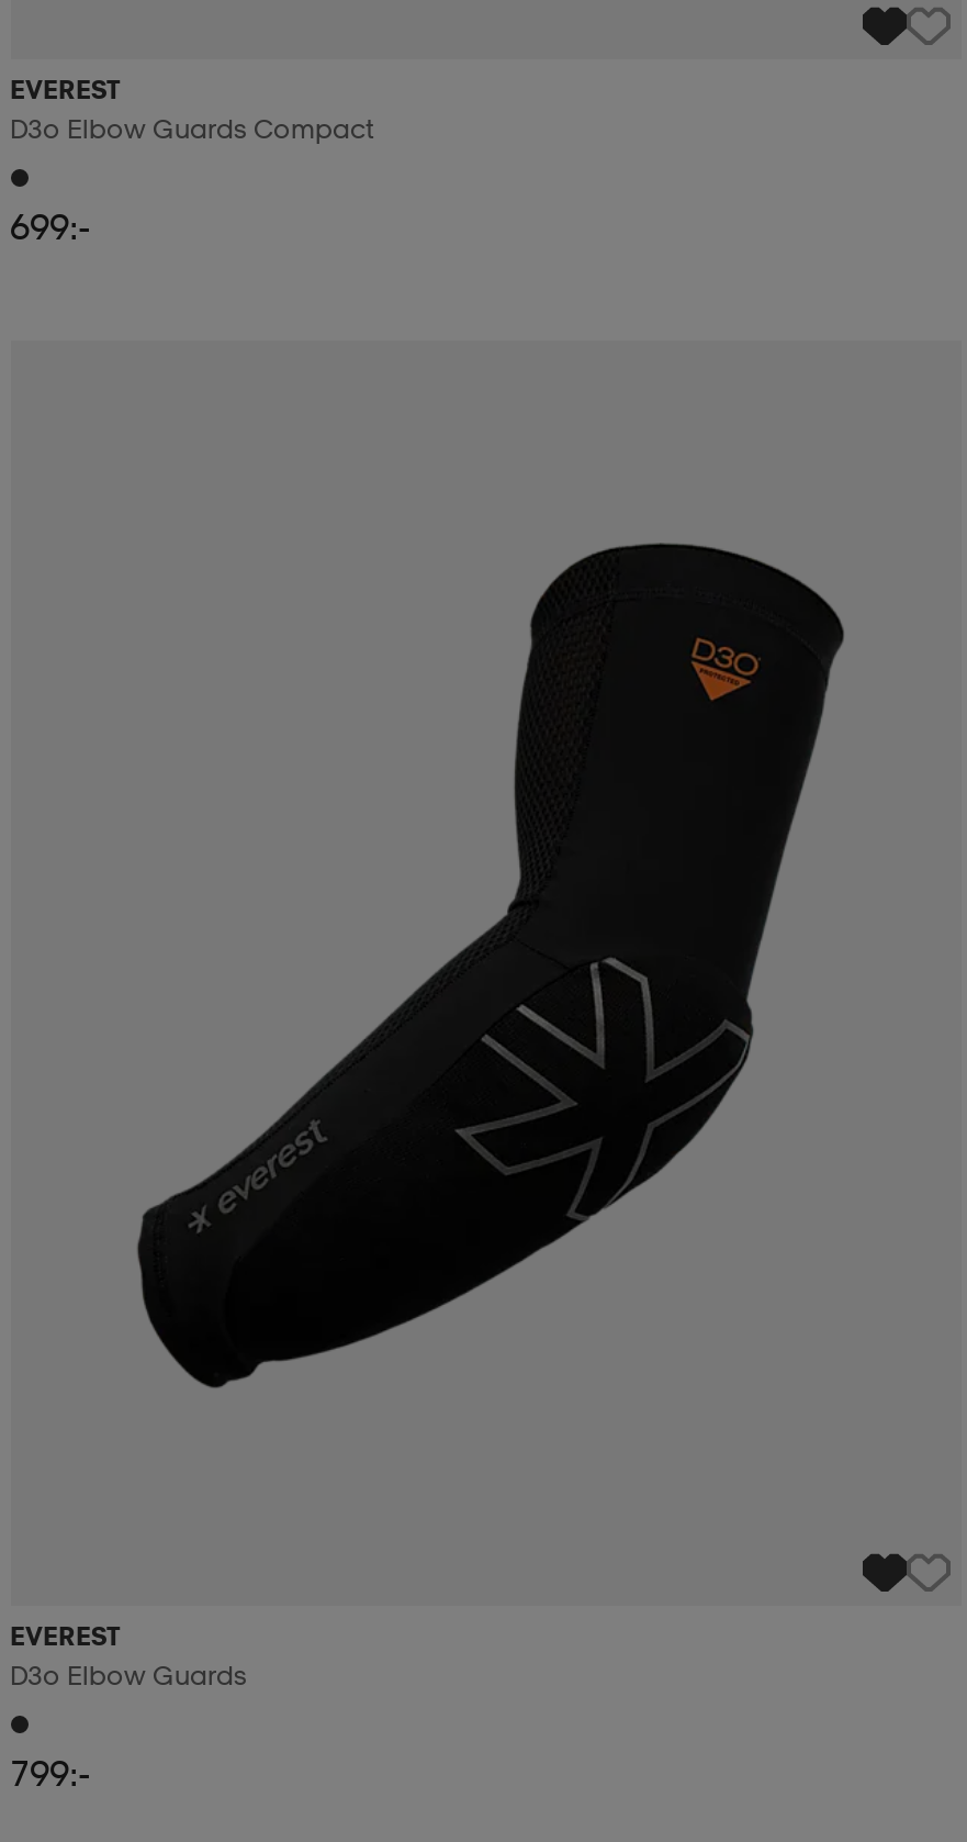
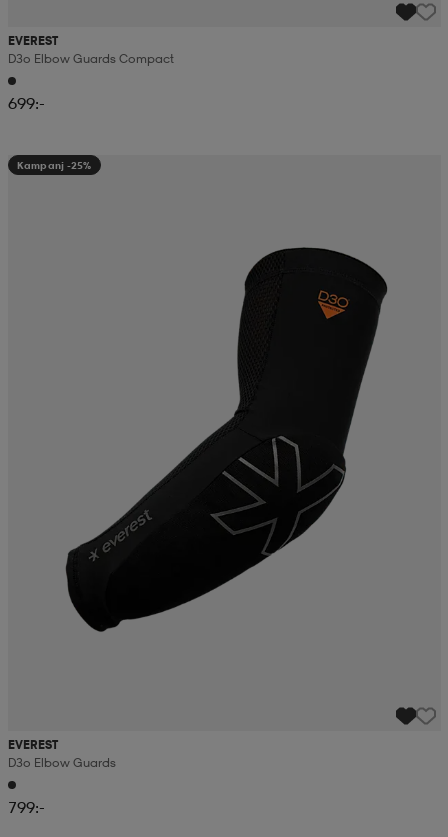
+ Kampanj -25%
